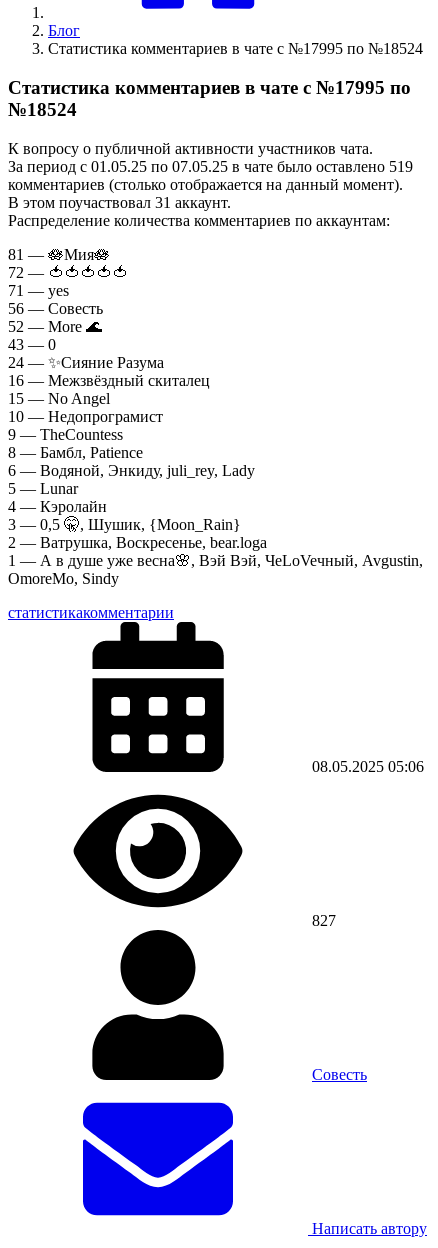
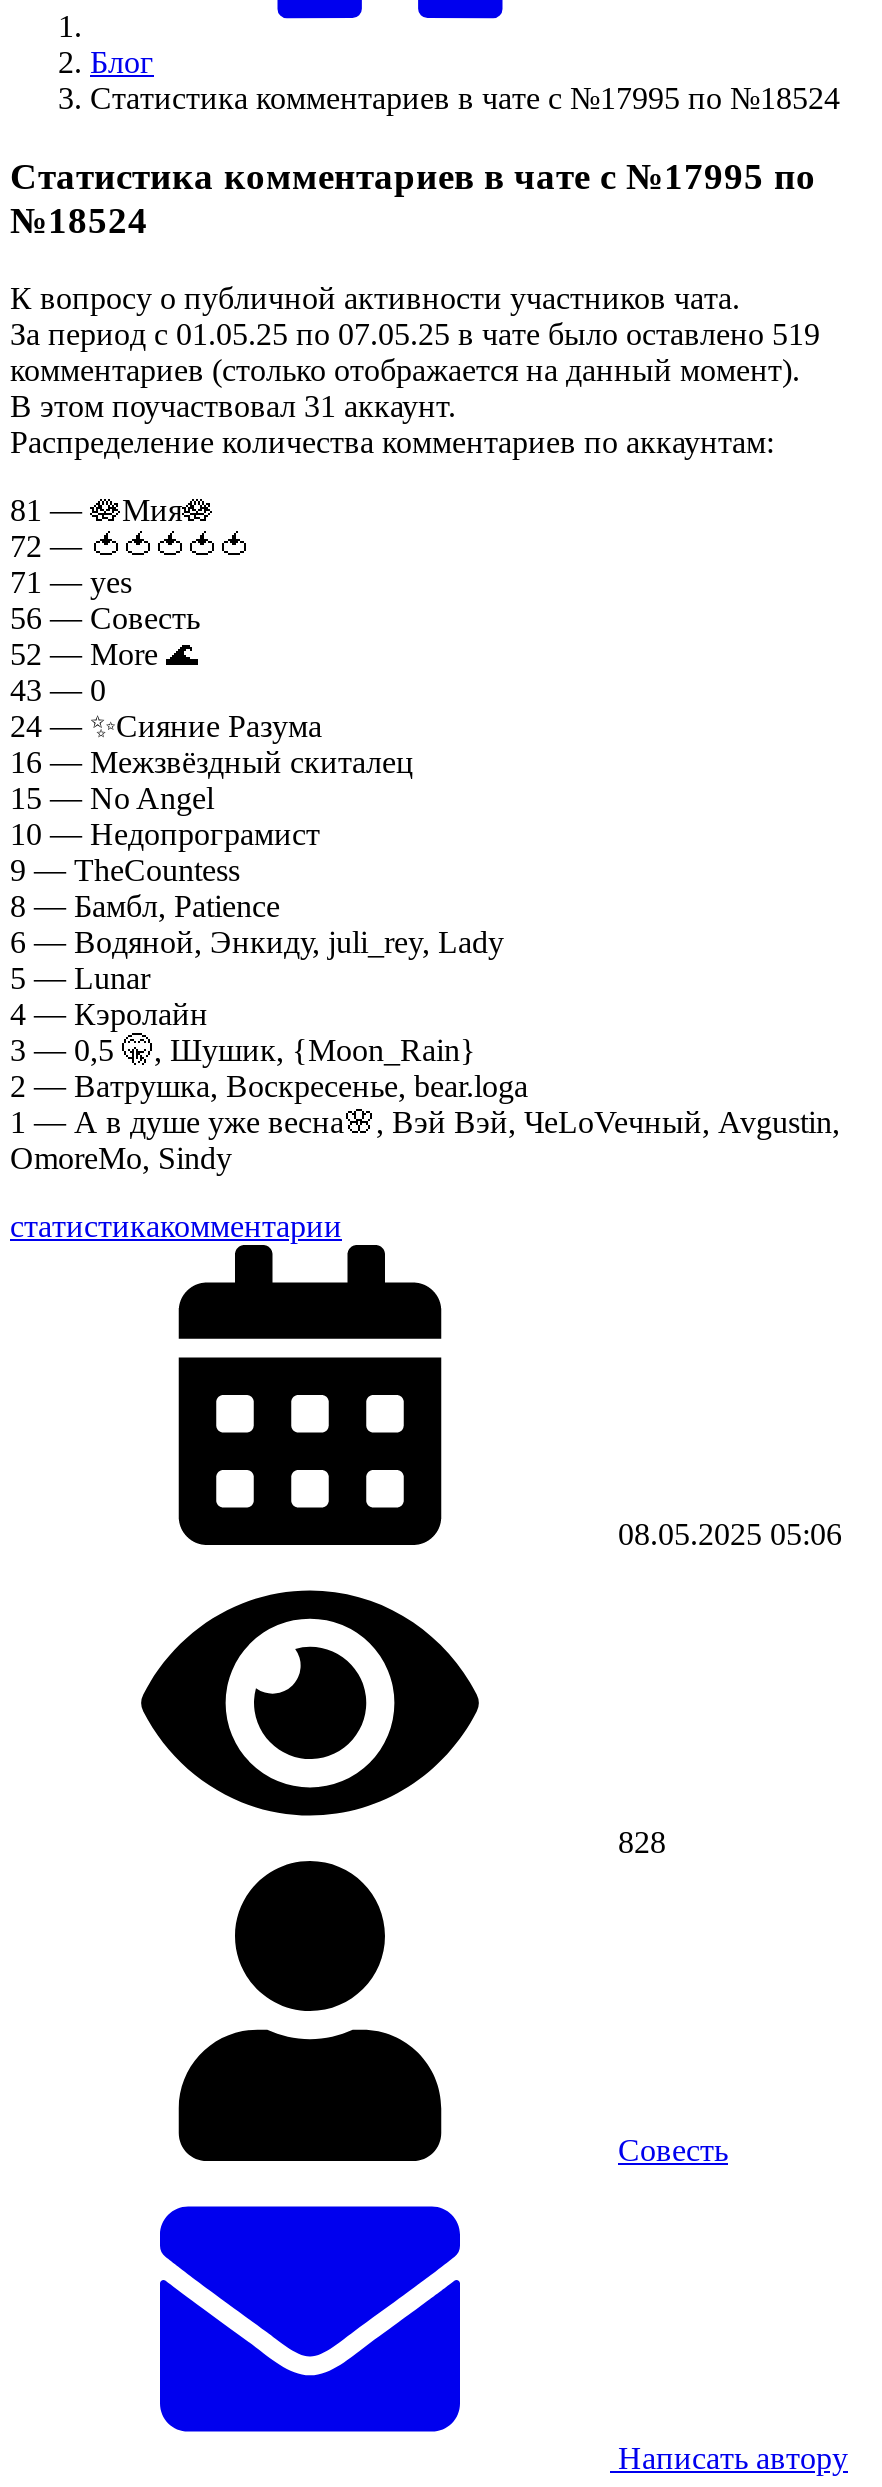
- 827
+ 828
